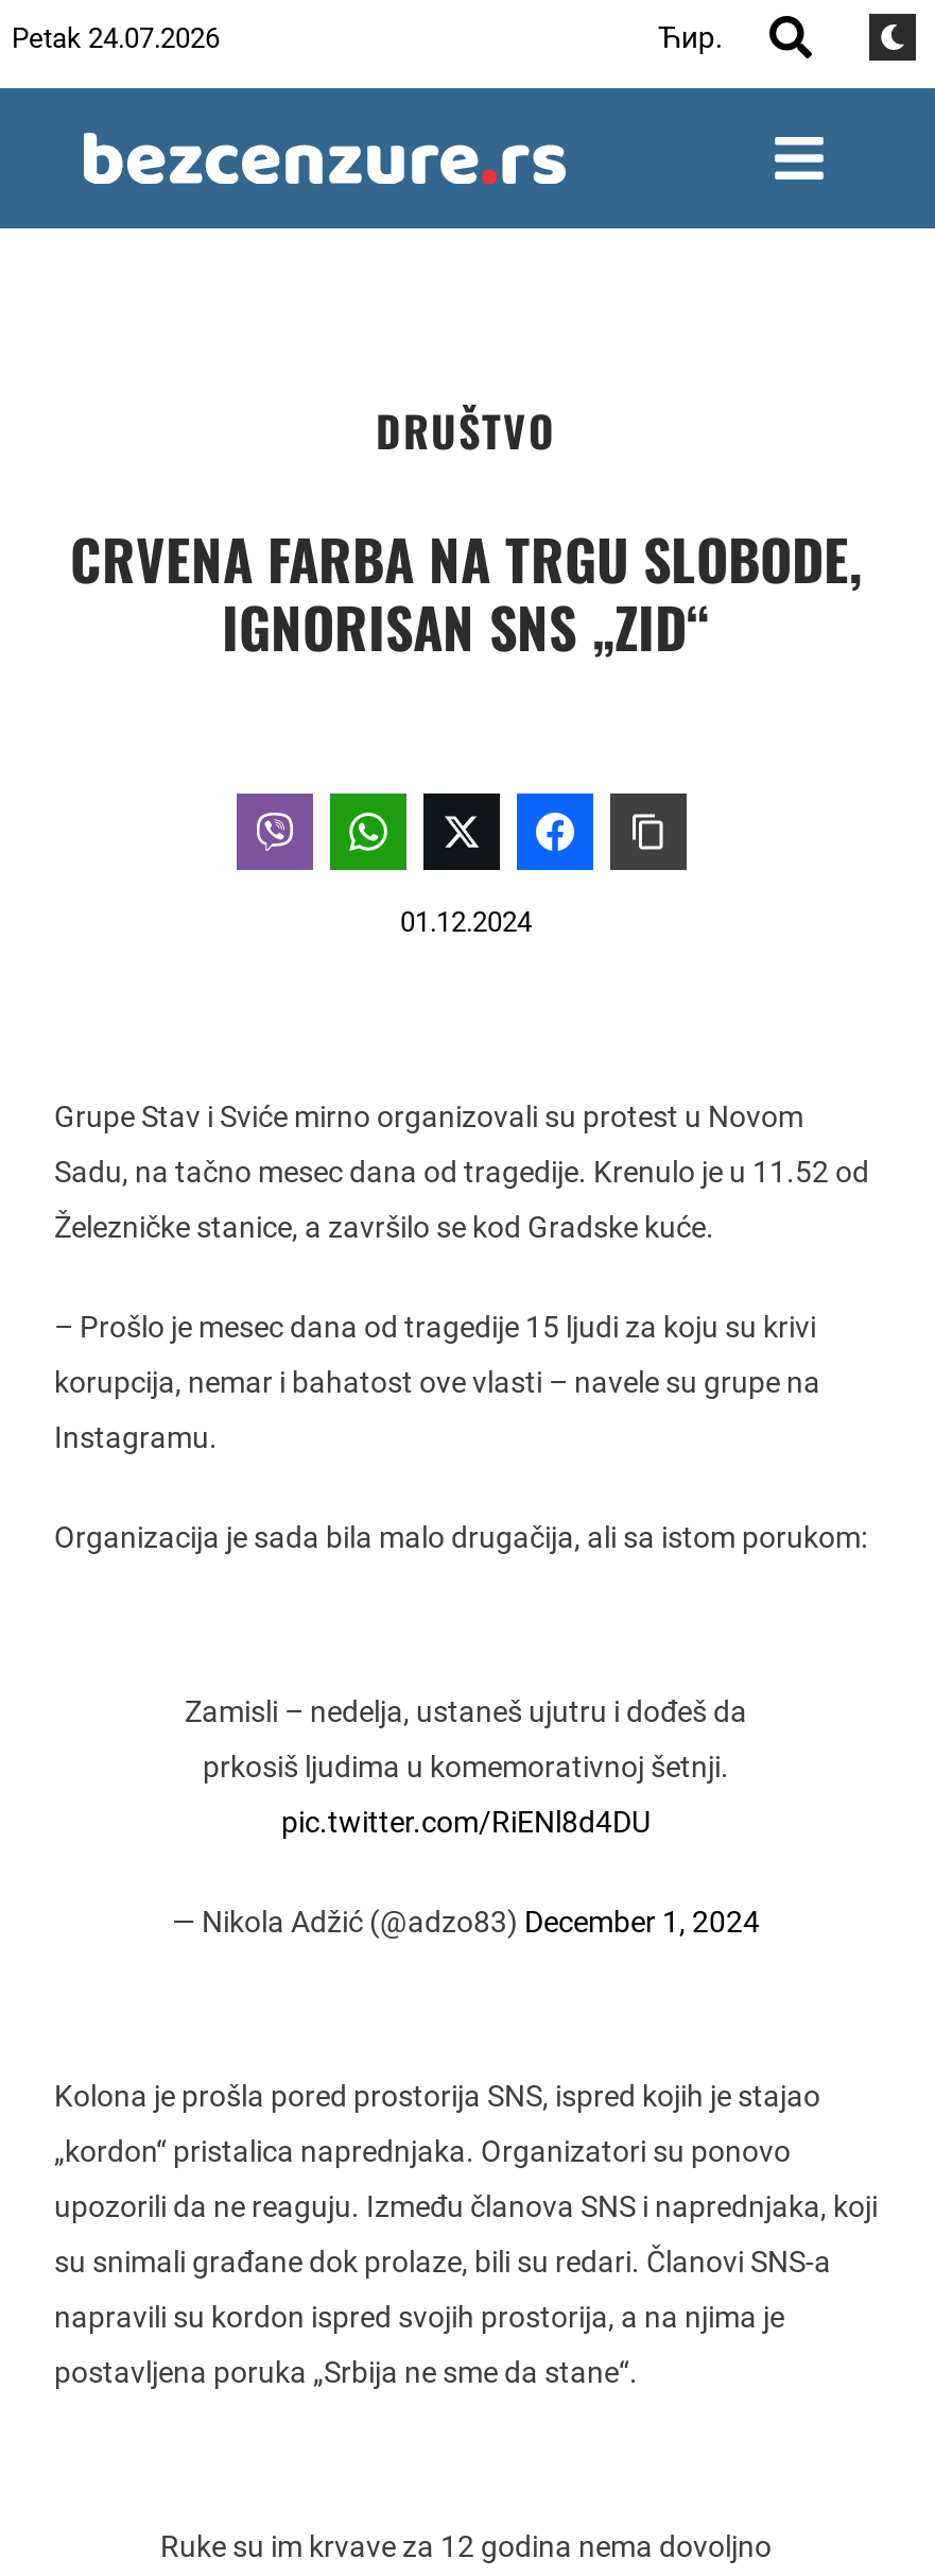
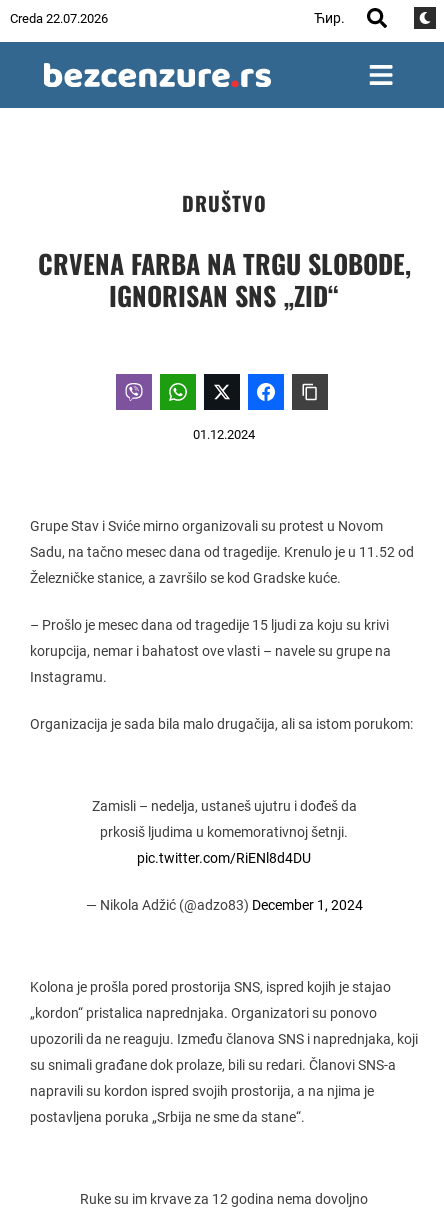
- Petak 24.07.2026
+ Creda 22.07.2026
